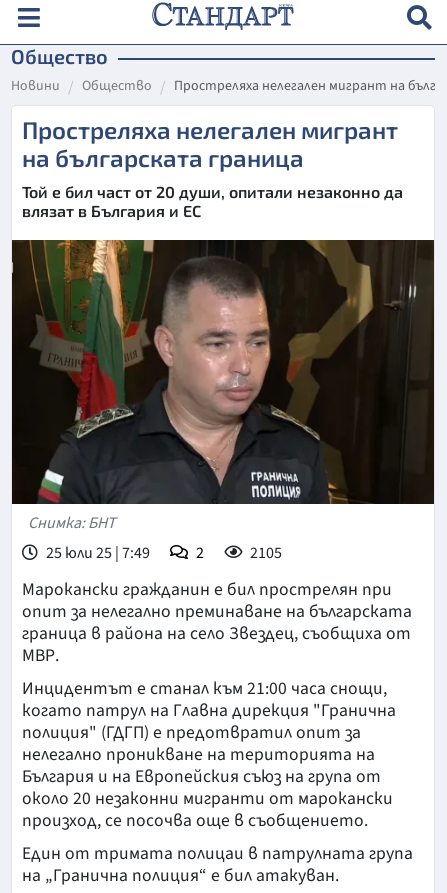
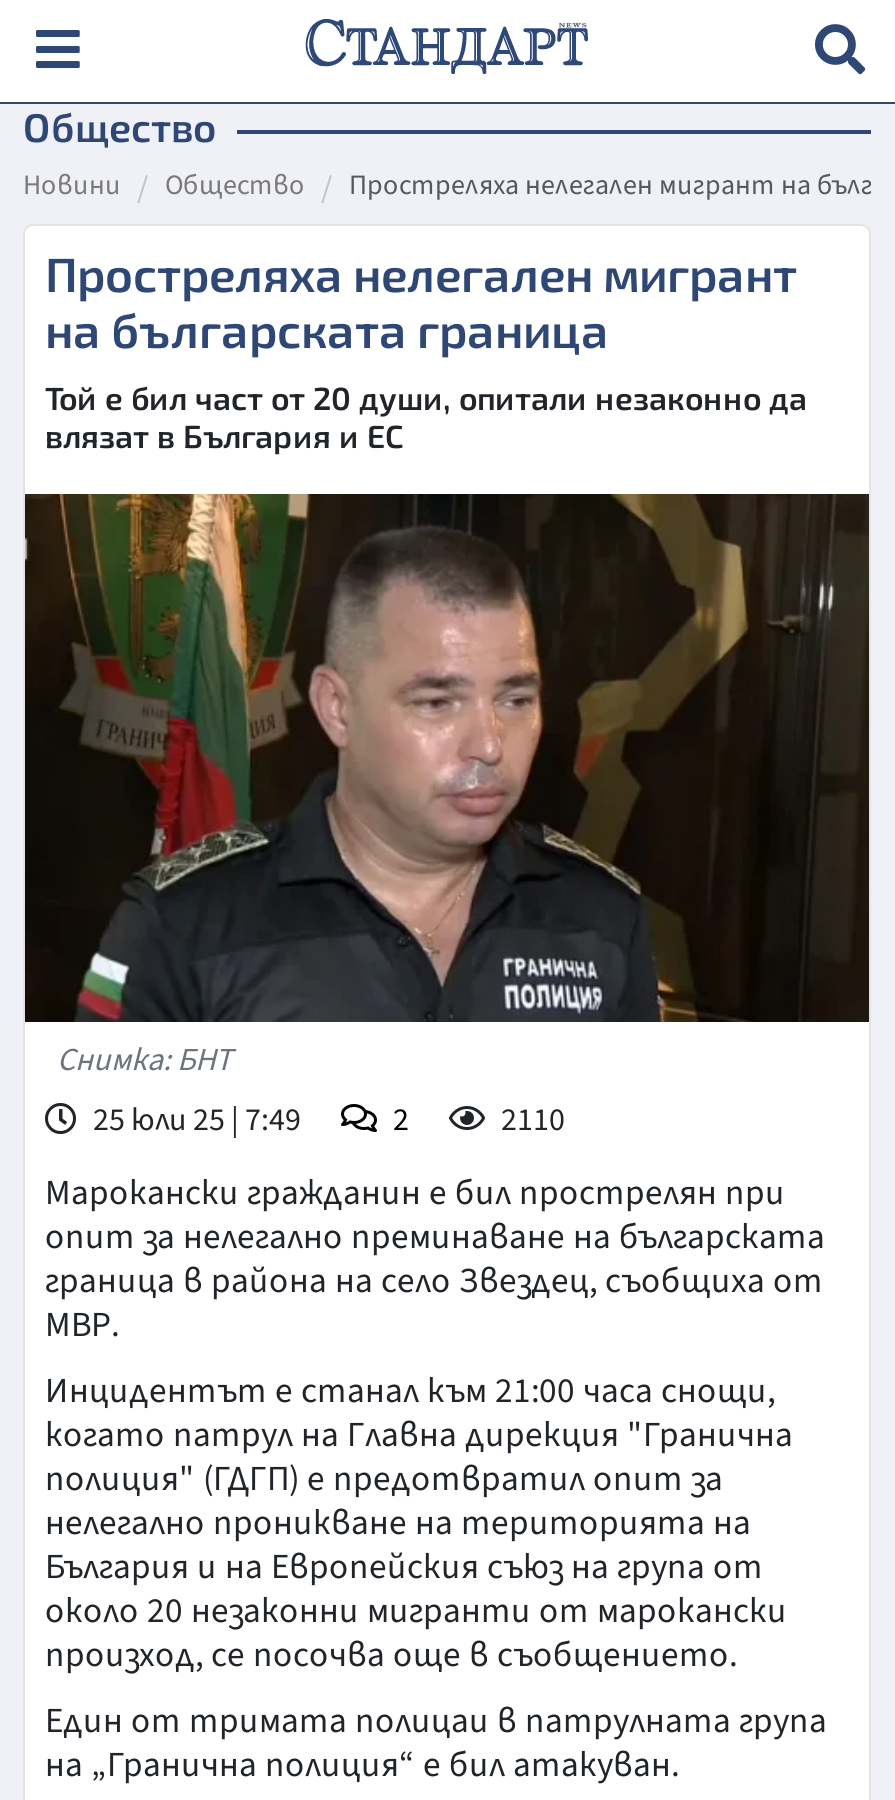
- 2105
+ 2110
